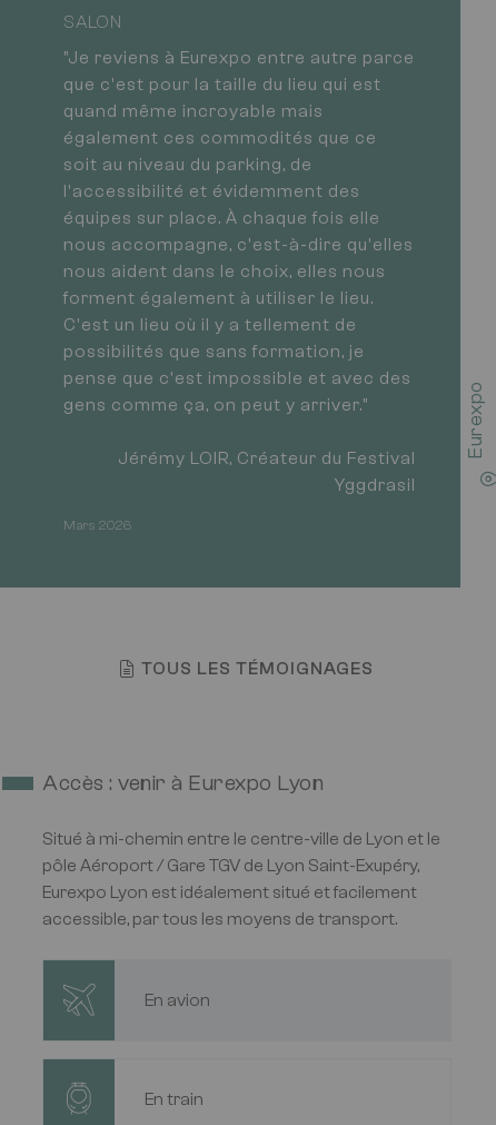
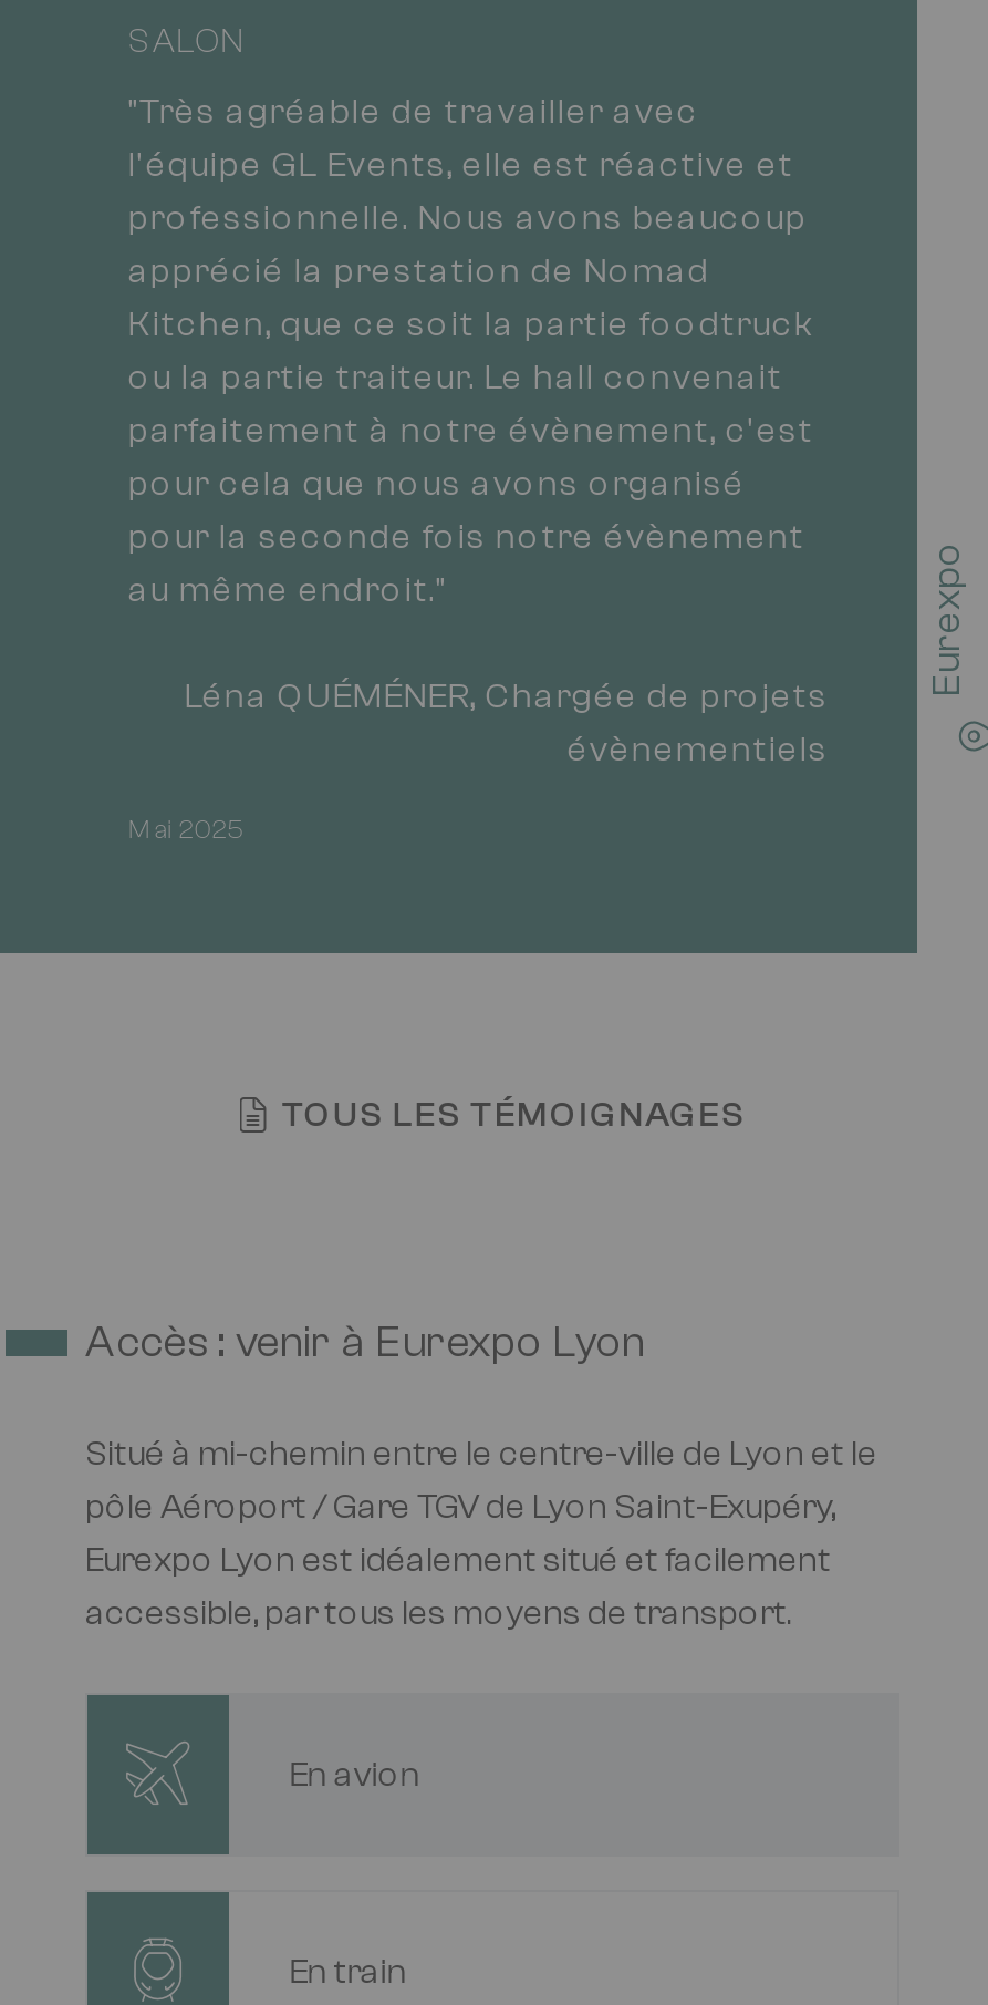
- "Je reviens à Eurexpo entre autre parce
- que c'est pour la taille du lieu qui est
- quand même incroyable mais
- également ces commodités que ce
- soit au niveau du parking, de
- l'accessibilité et évidemment des
- équipes sur place. À chaque fois elle
- nous accompagne, c'est-à-dire qu'elles
- nous aident dans le choix, elles nous
- forment également à utiliser le lieu.
- C'est un lieu où il y a tellement de
- possibilités que sans formation, je
- pense que c'est impossible et avec des
- gens comme ça, on peut y arriver."
+ "Très agréable de travailler avec
+ l'équipe GL Events, elle est réactive et
+ professionnelle. Nous avons beaucoup
+ apprécié la prestation de Nomad
+ Kitchen, que ce soit la partie foodtruck
+ ou la partie traiteur. Le hall convenait
+ parfaitement à notre évènement, c'est
+ pour cela que nous avons organisé
+ pour la seconde fois notre évènement
+ au même endroit."

- Jérémy LOIR, Créateur du Festival
- Yggdrasil
+ Léna QUÉMÉNER, Chargée de projets
+ évènementiels

- Mars 2026
+ Mai 2025
